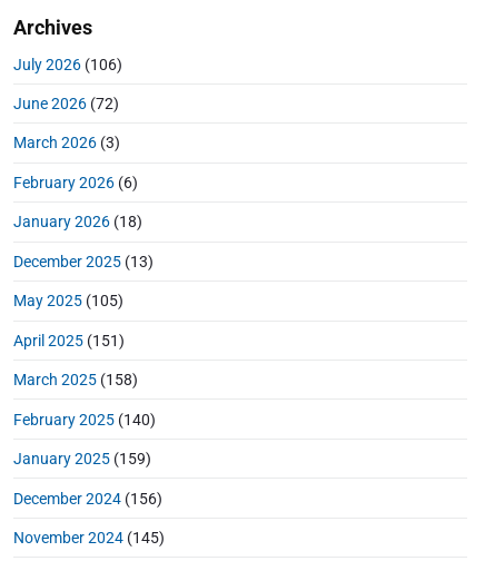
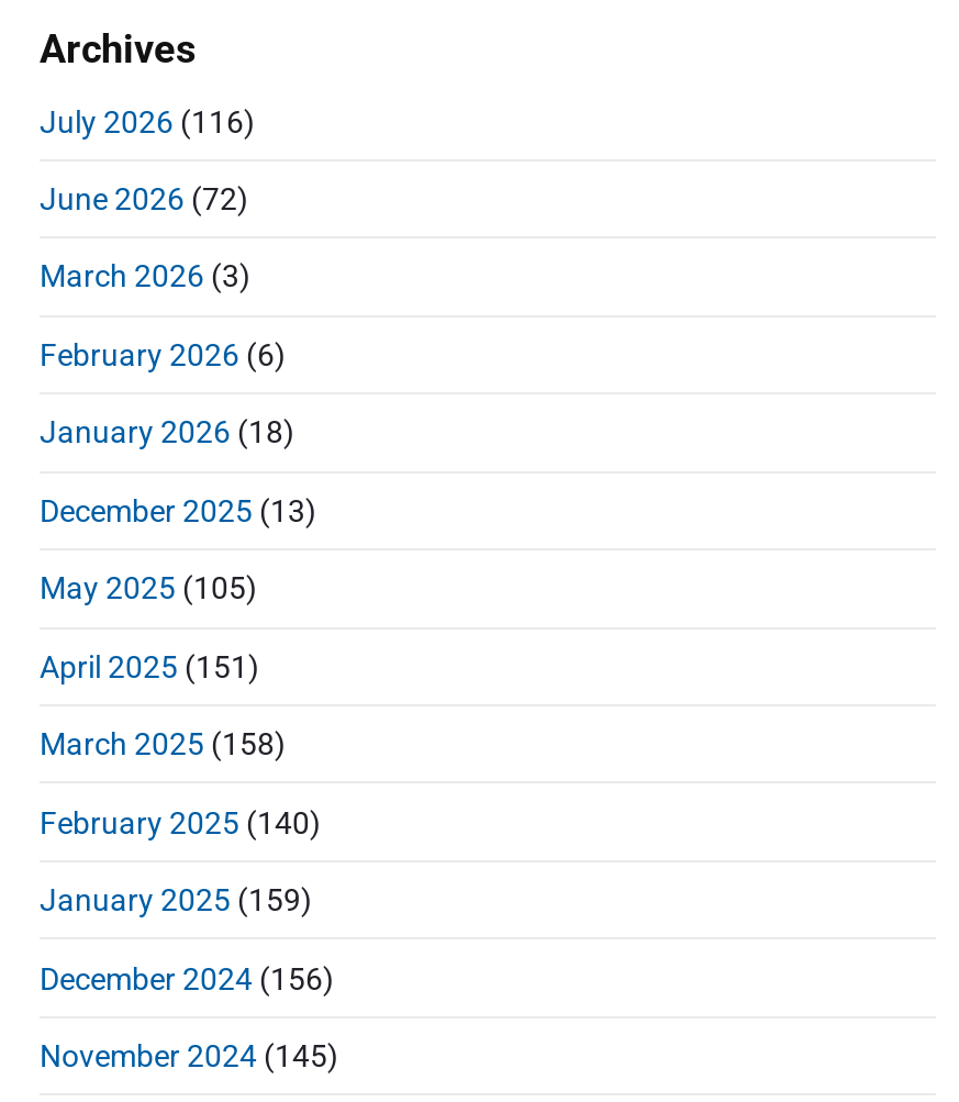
- July 2026 (106)
+ July 2026 (116)
